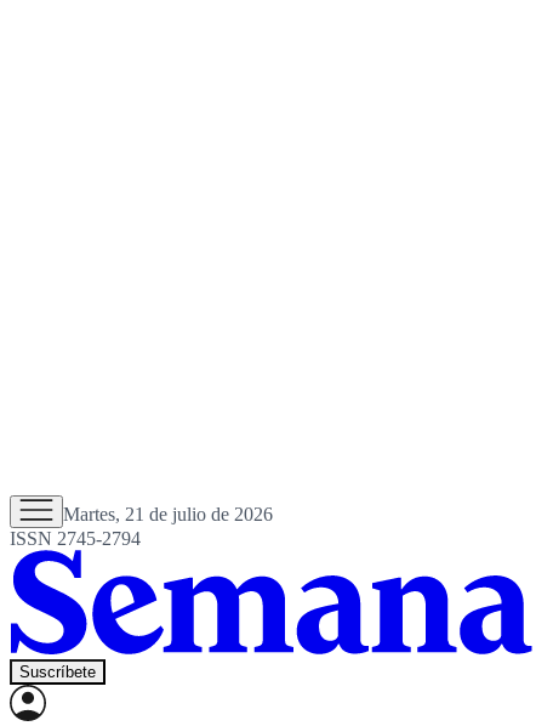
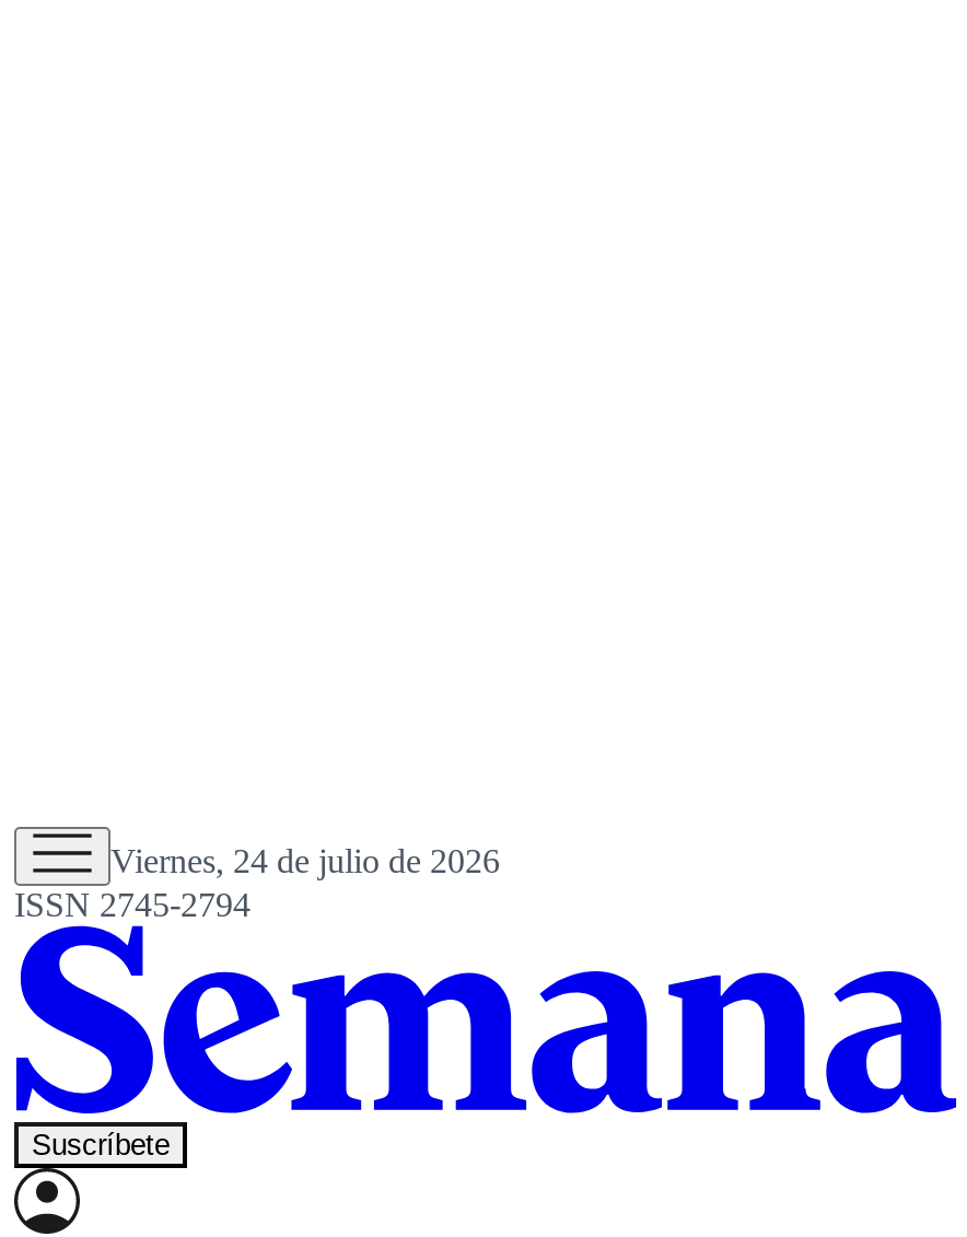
- Martes, 21 de julio de 2026
+ Viernes, 24 de julio de 2026
